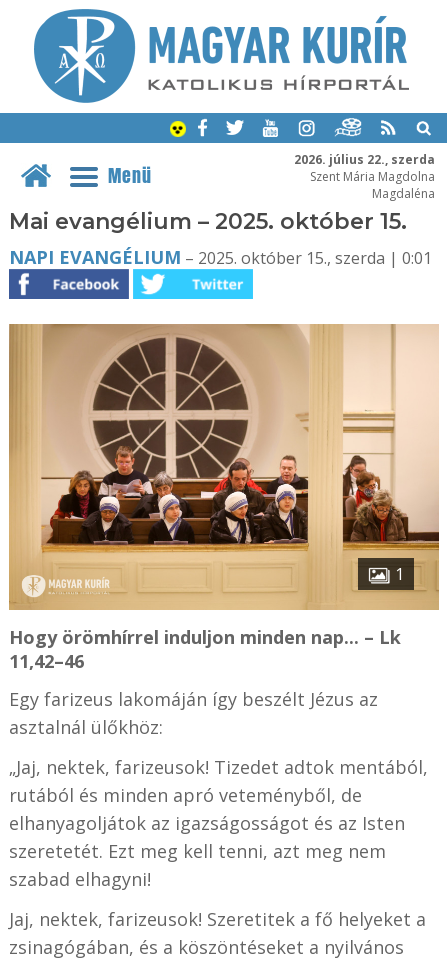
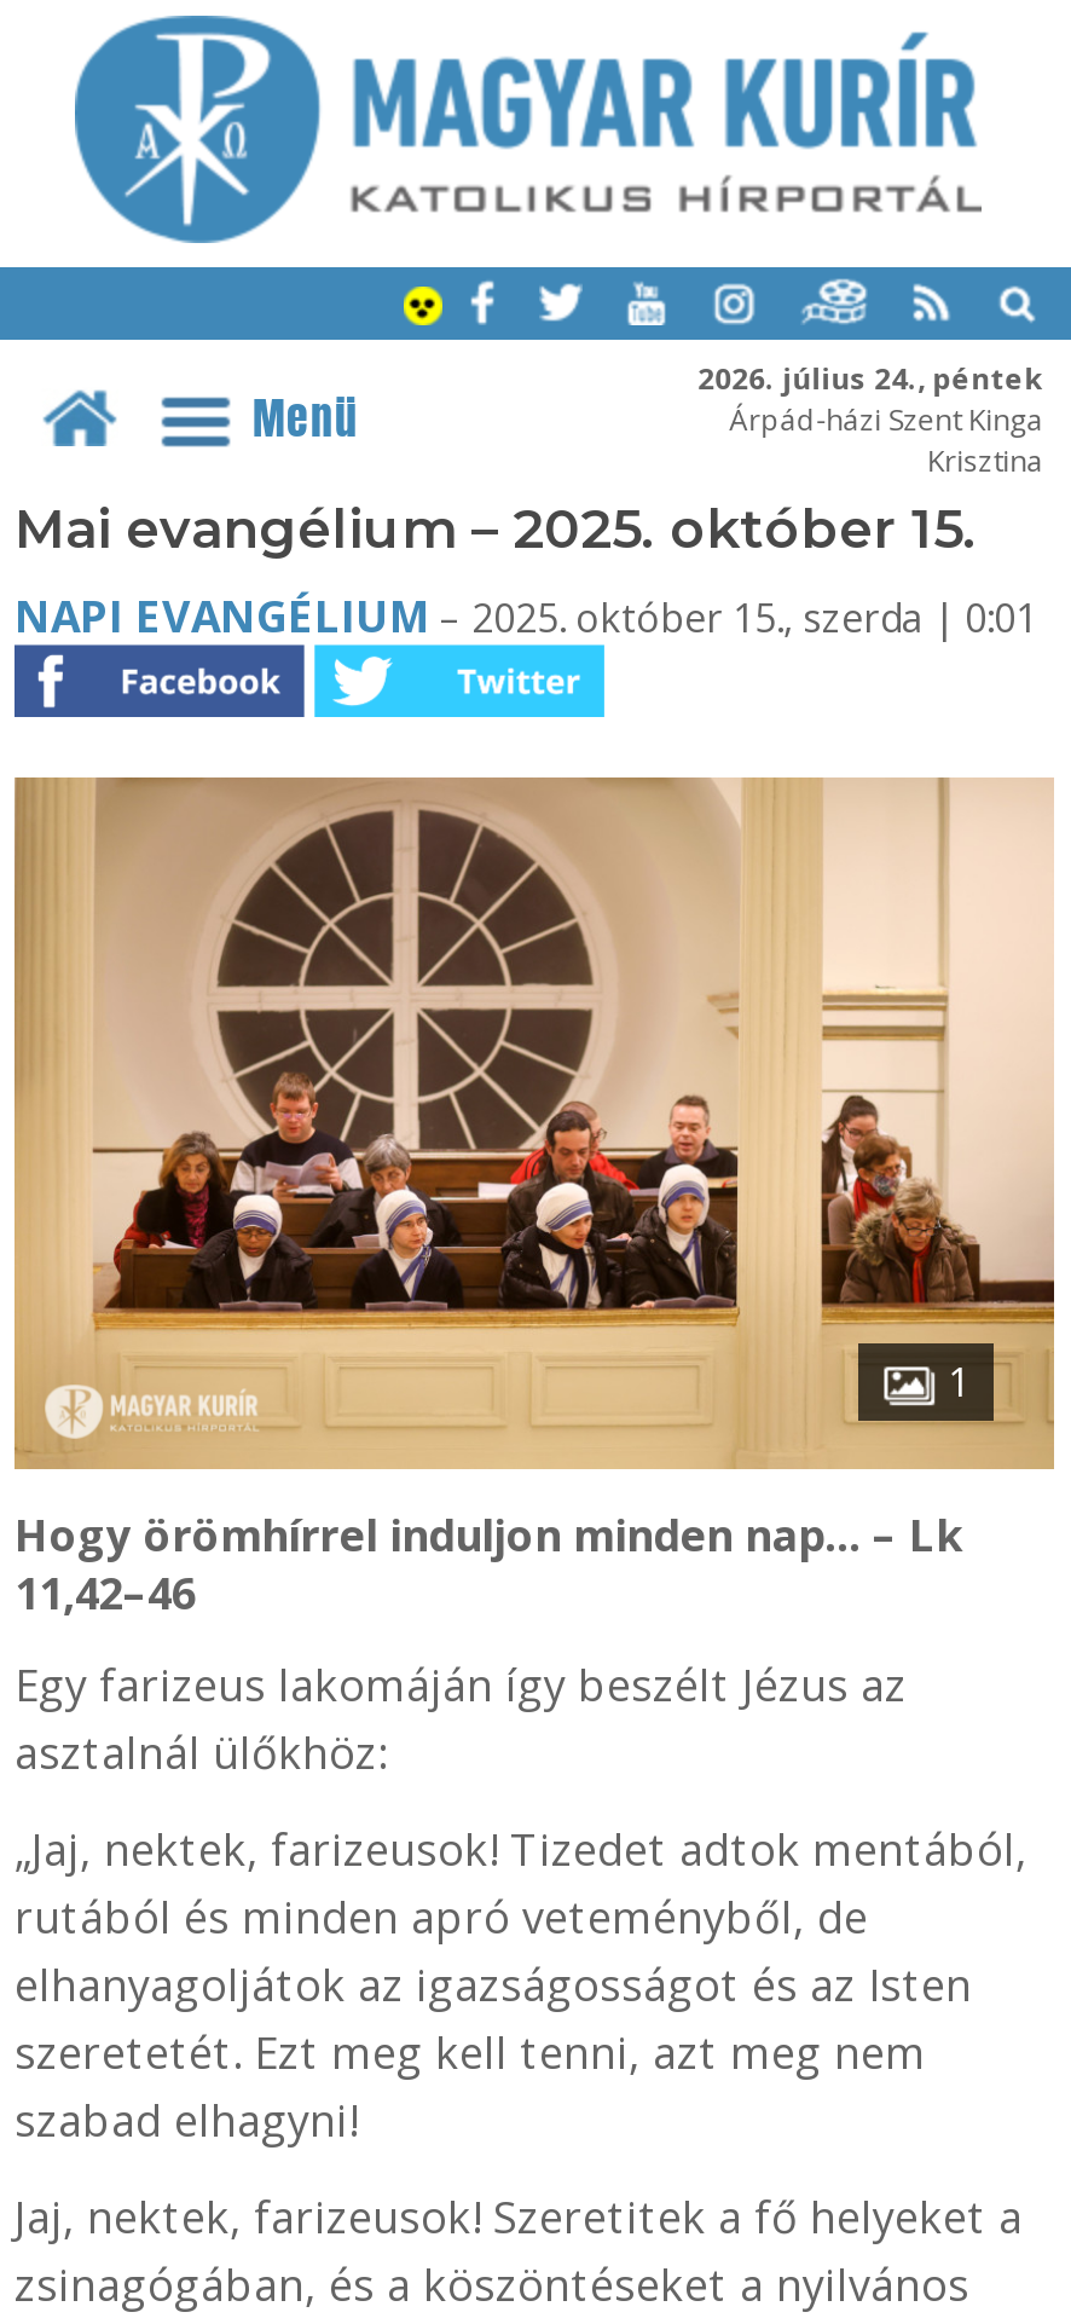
- 2026. július 22., szerda
- Szent Mária Magdolna
- Magdaléna
+ 2026. július 24., péntek
+ Árpád-házi Szent Kinga
+ Krisztina
